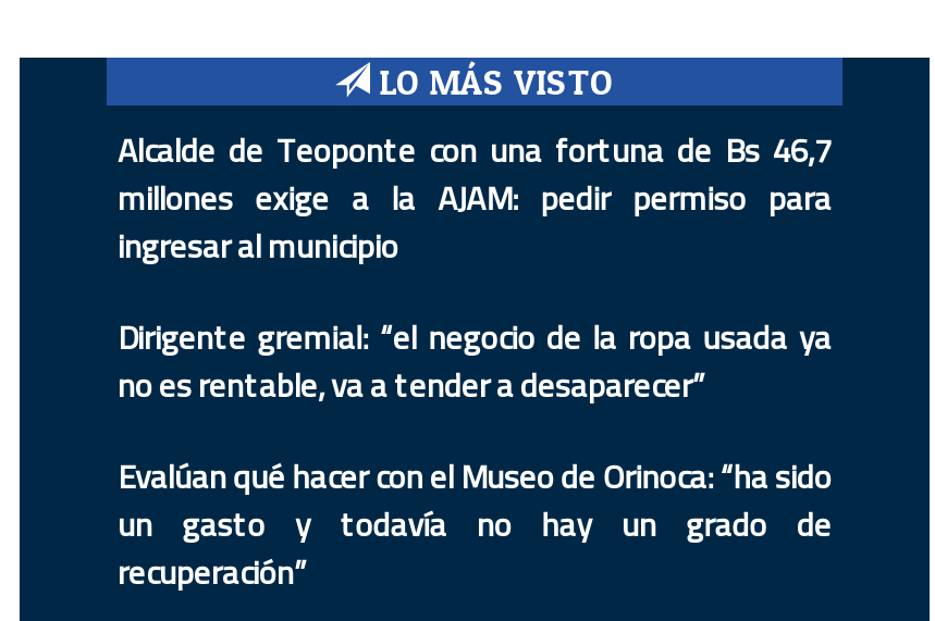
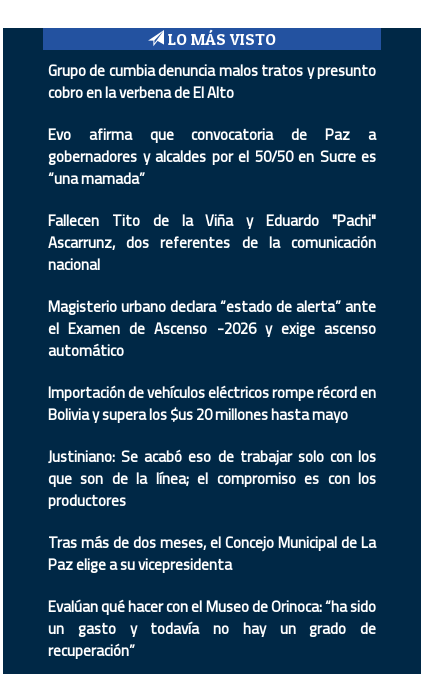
- Alcalde de Teoponte con una fortuna de Bs 46,7
- millones exige a la AJAM: pedir permiso para
- ingresar al municipio
- Dirigente gremial: “el negocio de la ropa usada ya
- no es rentable, va a tender a desaparecer”
+ Grupo de cumbia denuncia malos tratos y presunto
+ cobro en la verbena de El Alto
+ Evo afirma que convocatoria de Paz a
+ gobernadores y alcaldes por el 50/50 en Sucre es
+ “una mamada”
+ Fallecen Tito de la Viña y Eduardo "Pachi"
+ Ascarrunz, dos referentes de la comunicación
+ nacional
+ Magisterio urbano declara “estado de alerta” ante
+ el Examen de Ascenso -2026 y exige ascenso
+ automático
+ Importación de vehículos eléctricos rompe récord en
+ Bolivia y supera los $us 20 millones hasta mayo
+ Justiniano: Se acabó eso de trabajar solo con los
+ que son de la línea; el compromiso es con los
+ productores
+ Tras más de dos meses, el Concejo Municipal de La
+ Paz elige a su vicepresidenta
